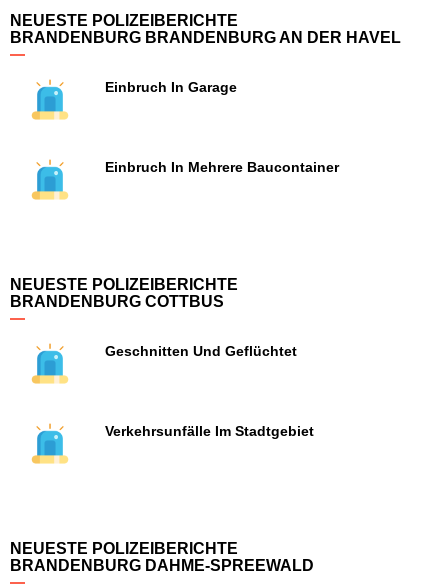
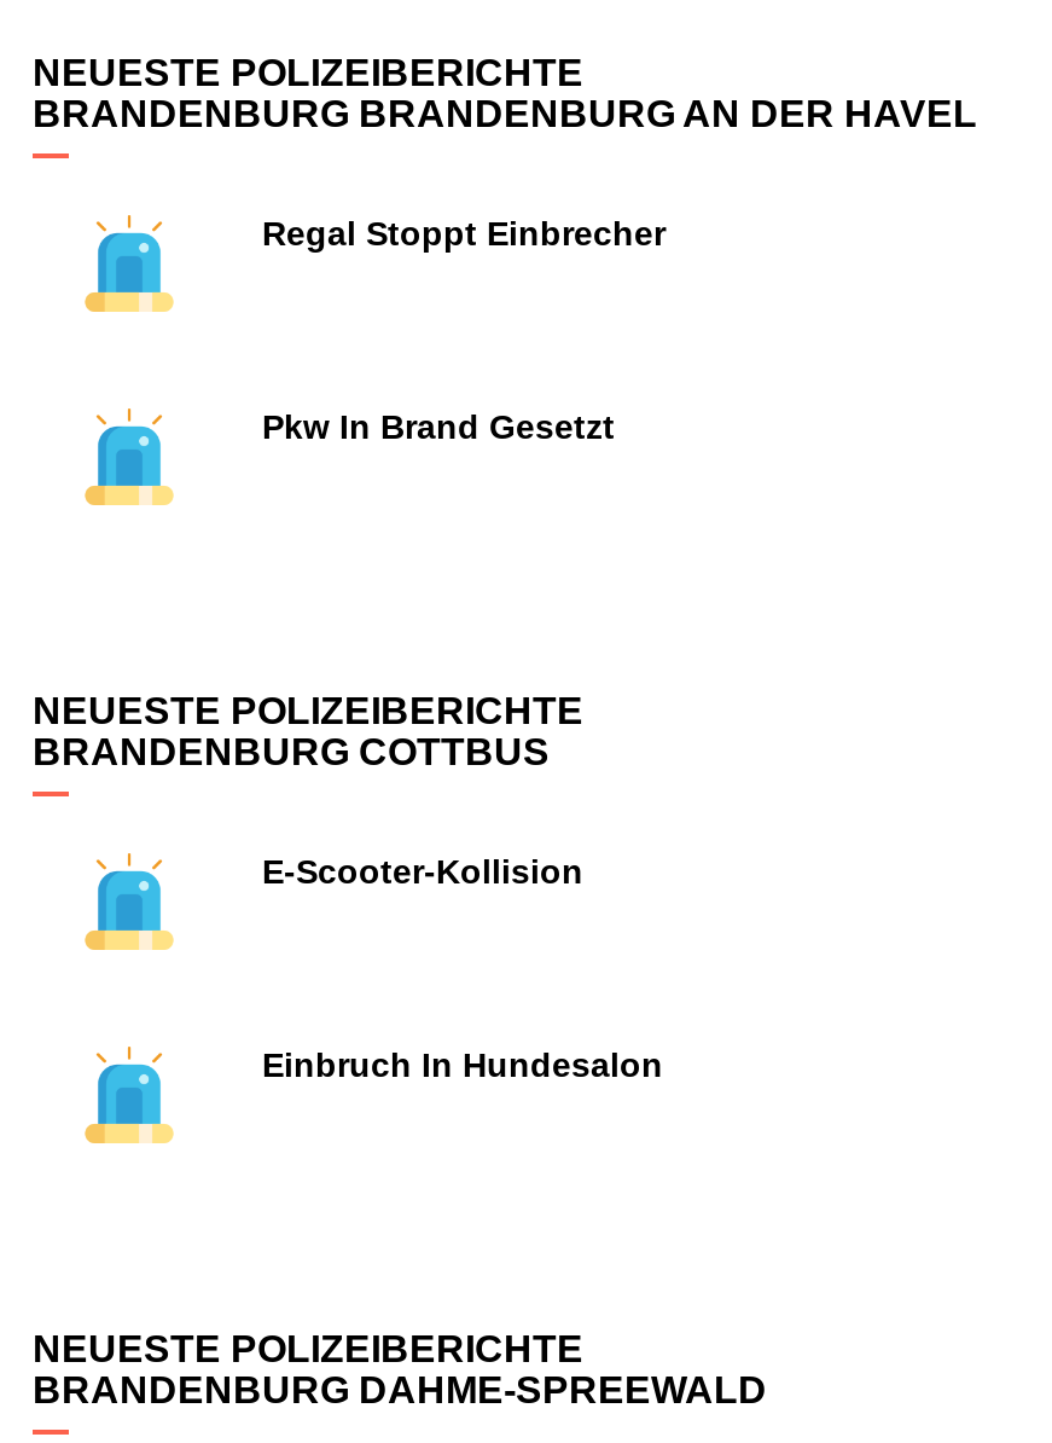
- Einbruch In Garage
+ Regal Stoppt Einbrecher

- Einbruch In Mehrere Baucontainer
+ Pkw In Brand Gesetzt

- Geschnitten Und Geflüchtet
+ E-Scooter-Kollision

- Verkehrsunfälle Im Stadtgebiet
+ Einbruch In Hundesalon
